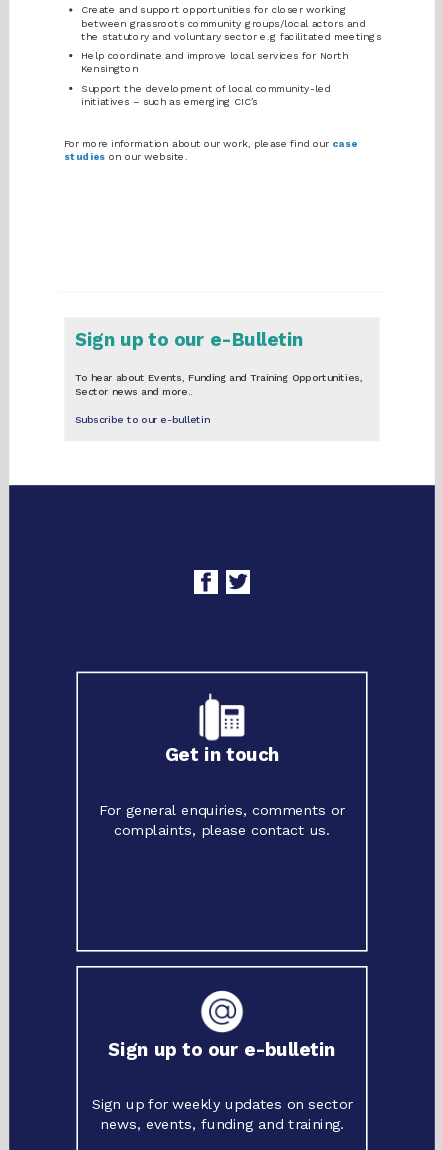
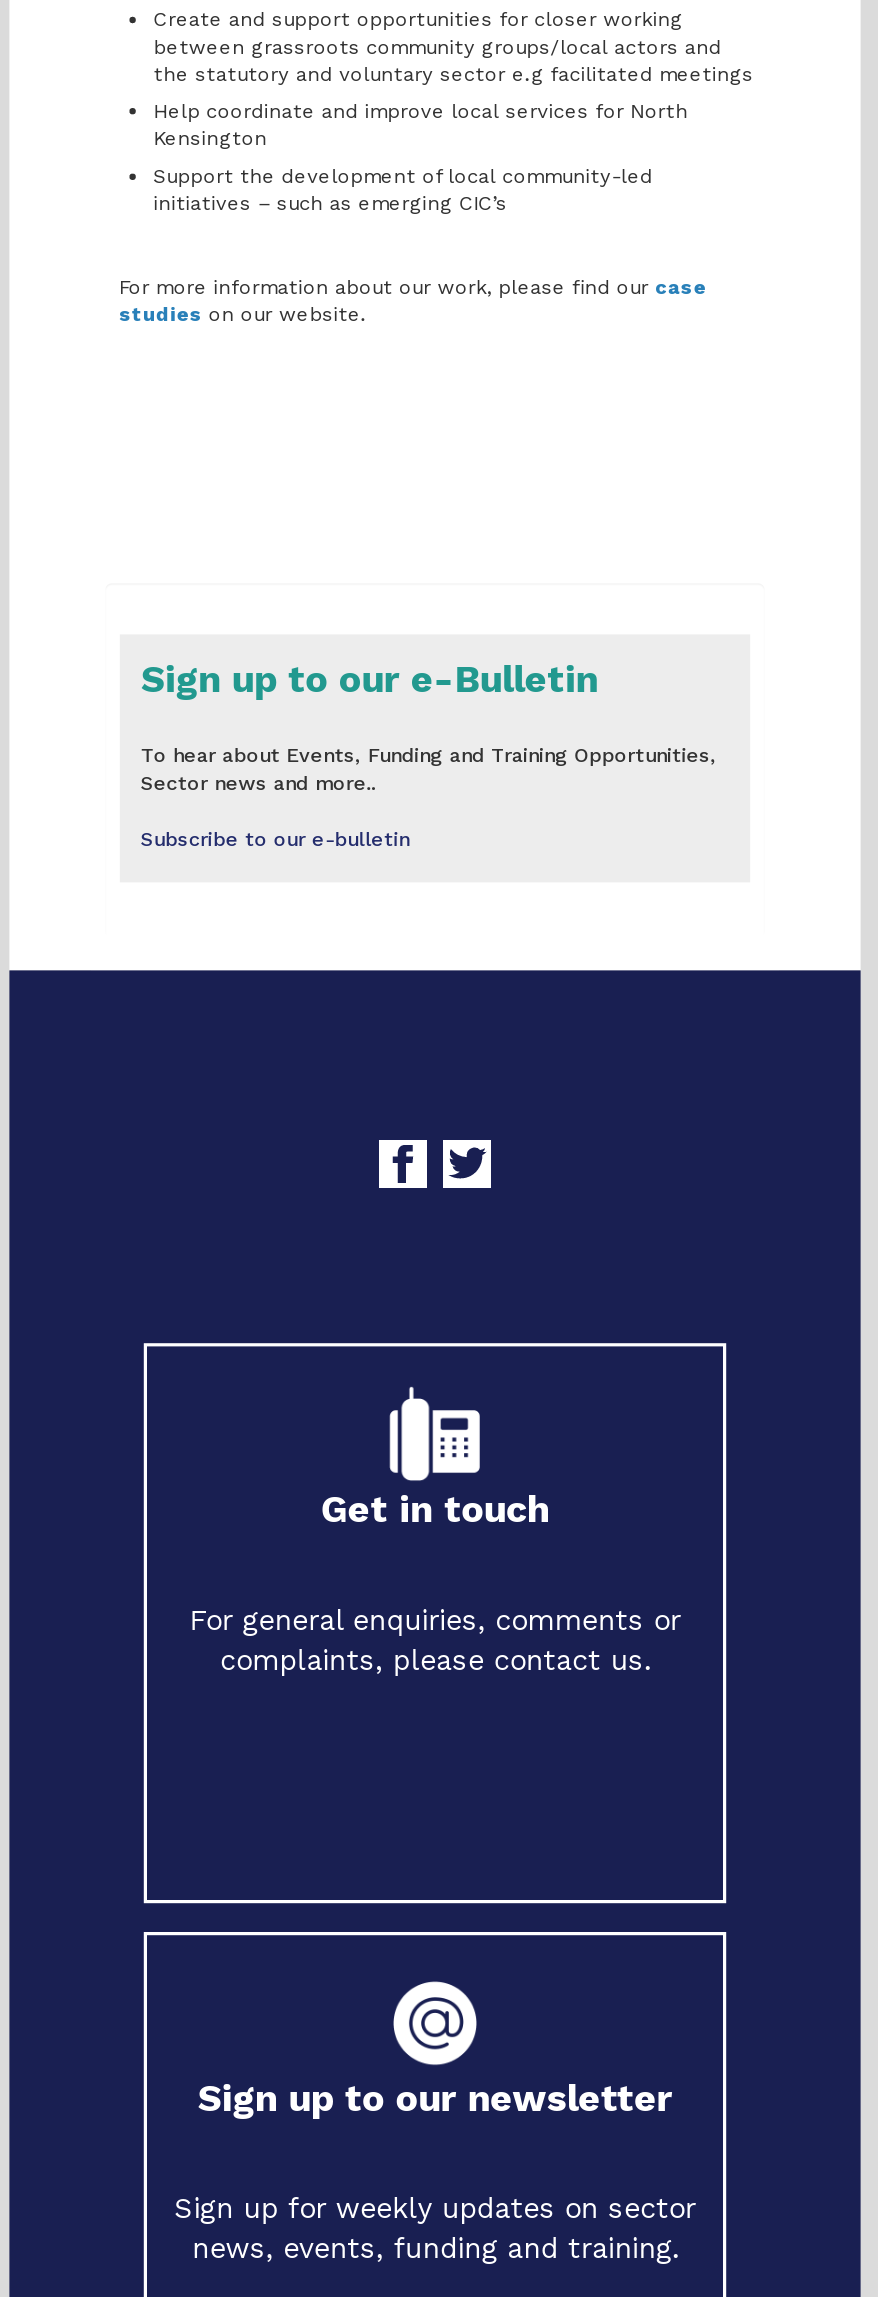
- Sign up to our e-bulletin
+ Sign up to our newsletter
